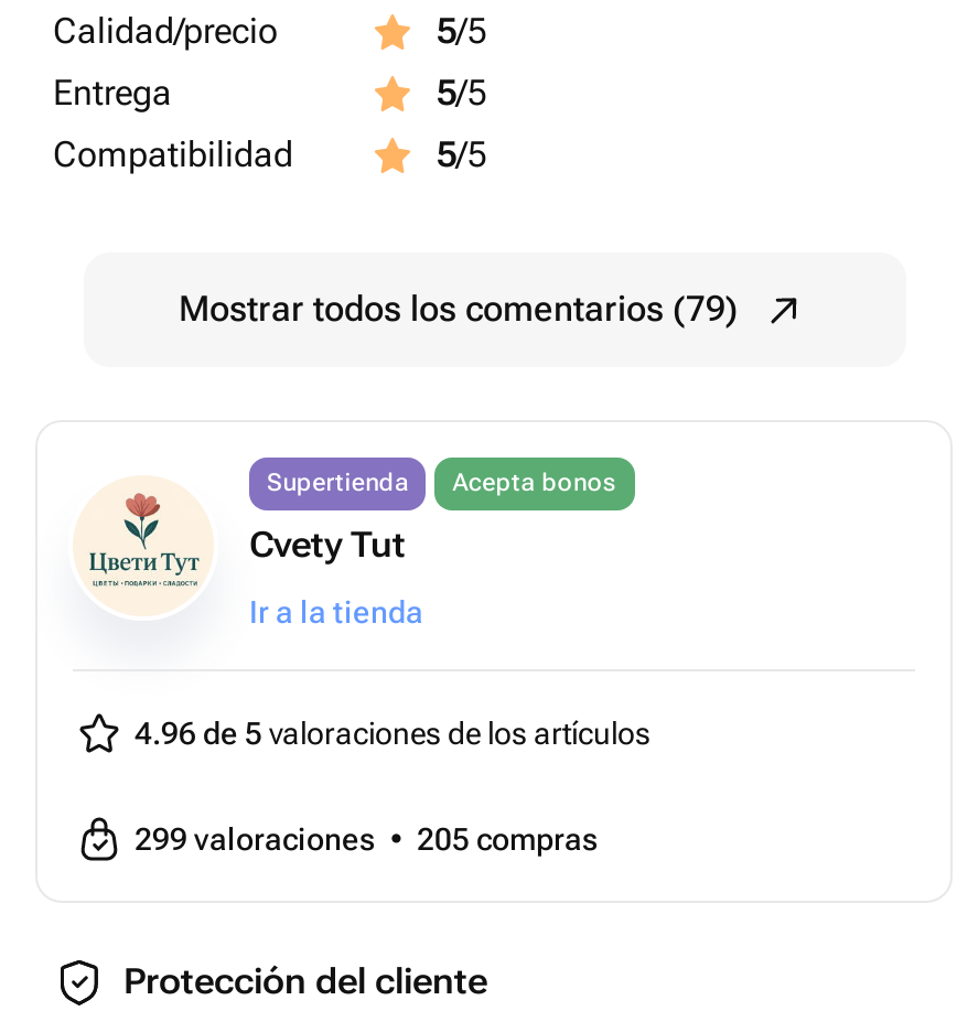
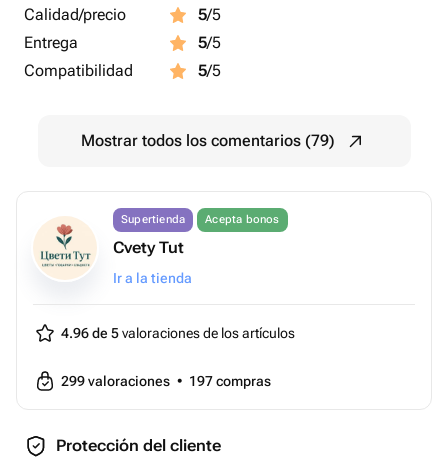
- 299 valoraciones • 205 compras
+ 299 valoraciones • 197 compras
